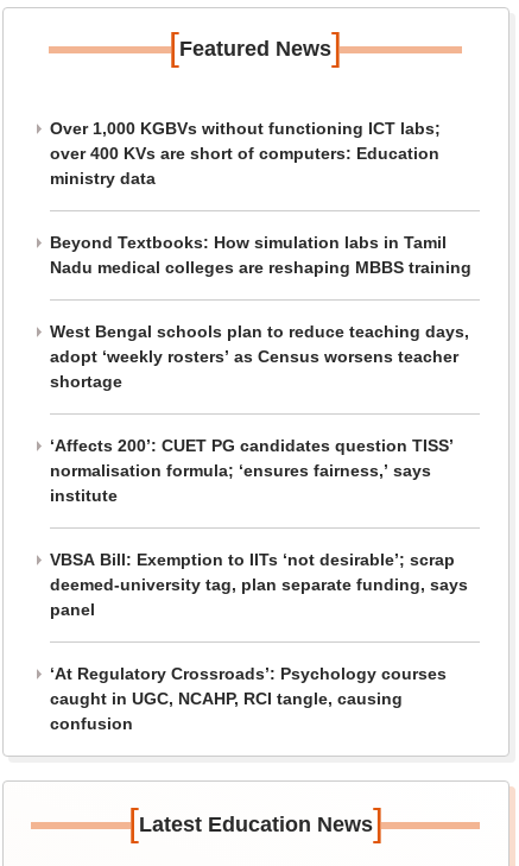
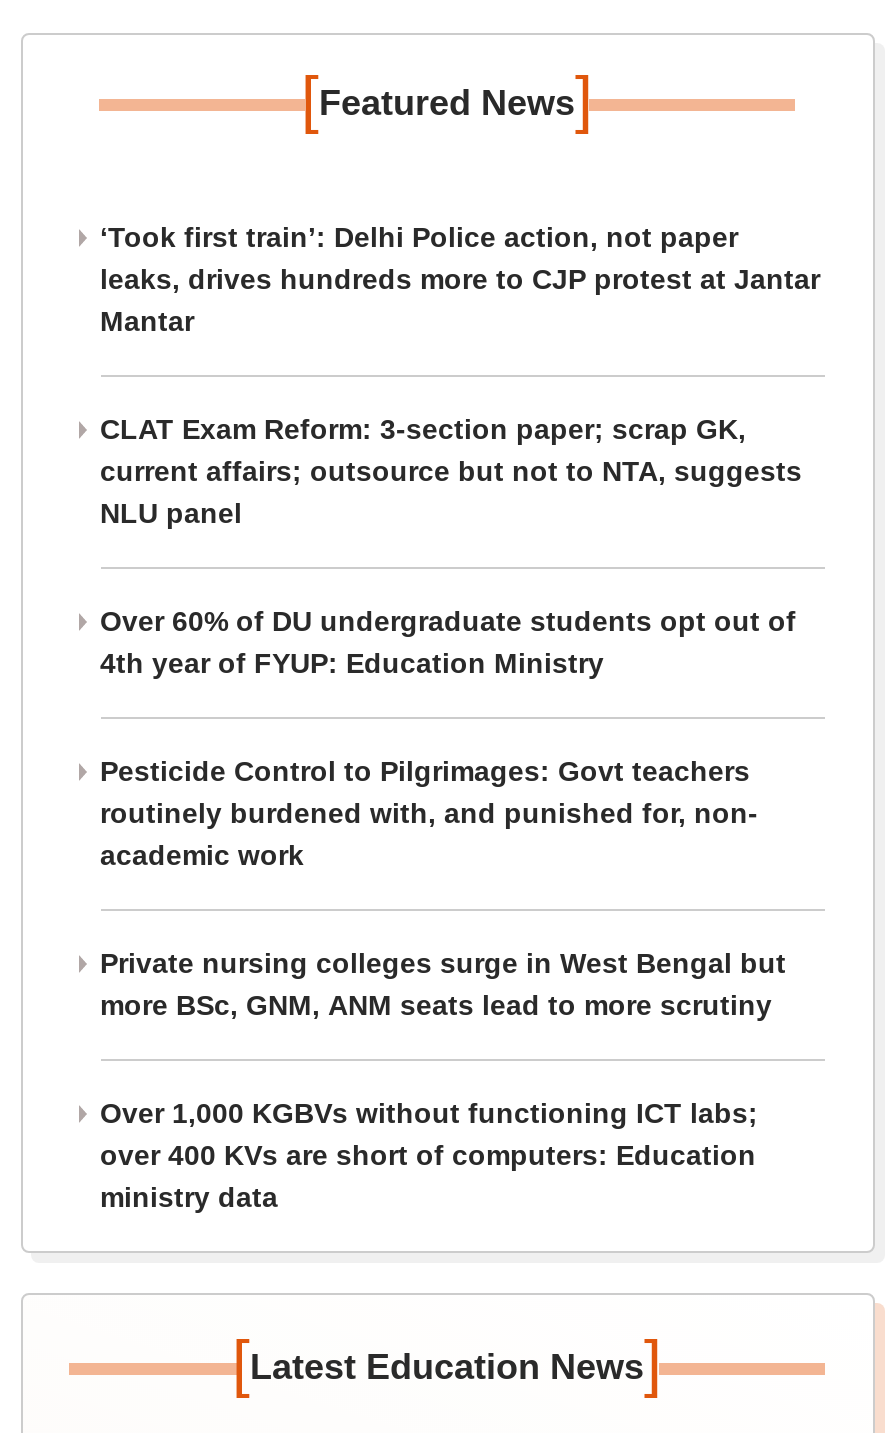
+ ‘Took first train’: Delhi Police action, not paper
+ leaks, drives hundreds more to CJP protest at Jantar
+ Mantar
+ CLAT Exam Reform: 3-section paper; scrap GK,
+ current affairs; outsource but not to NTA, suggests
+ NLU panel
+ Over 60% of DU undergraduate students opt out of
+ 4th year of FYUP: Education Ministry
+ Pesticide Control to Pilgrimages: Govt teachers
+ routinely burdened with, and punished for, non-
+ academic work
+ Private nursing colleges surge in West Bengal but
+ more BSc, GNM, ANM seats lead to more scrutiny

moved down: Over 1,000 KGBVs without functioning ICT labs; | over 400 KVs are short of computers: Education | ministry data

- Beyond Textbooks: How simulation labs in Tamil
- Nadu medical colleges are reshaping MBBS training
- West Bengal schools plan to reduce teaching days,
- adopt ‘weekly rosters’ as Census worsens teacher
- shortage
- ‘Affects 200’: CUET PG candidates question TISS’
- normalisation formula; ‘ensures fairness,’ says
- institute
- VBSA Bill: Exemption to IITs ‘not desirable’; scrap
- deemed-university tag, plan separate funding, says
- panel
- ‘At Regulatory Crossroads’: Psychology courses
- caught in UGC, NCAHP, RCI tangle, causing
- confusion
